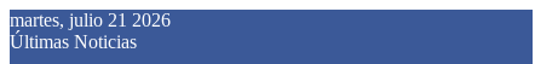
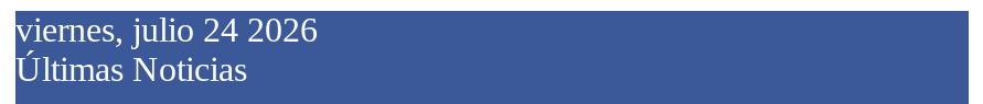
- martes, julio 21 2026
+ viernes, julio 24 2026
